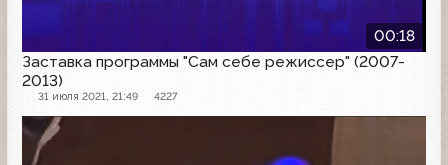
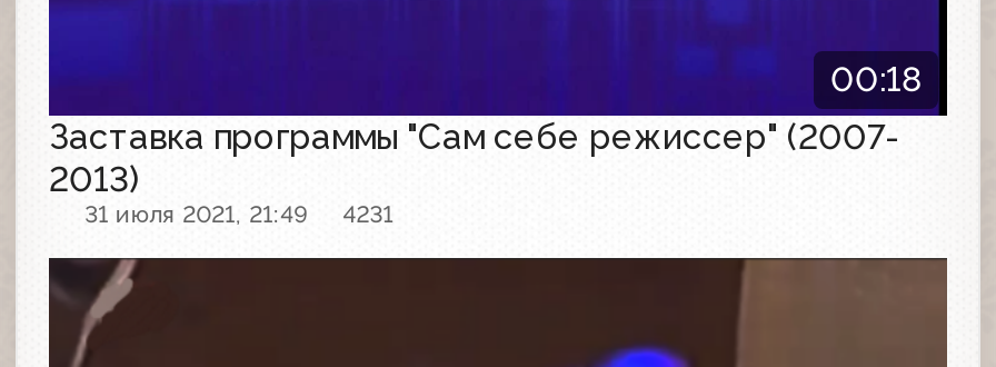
- 31 июля 2021, 21:49 4227
+ 31 июля 2021, 21:49 4231
